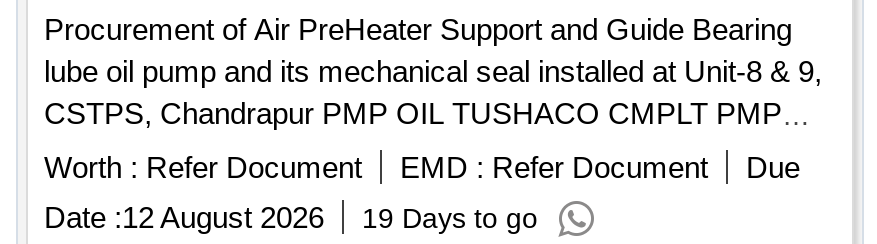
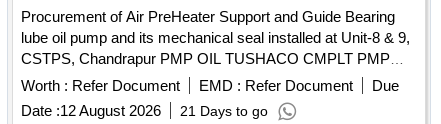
- Date : 12 August 2026 19 Days to go
+ Date : 12 August 2026 21 Days to go
